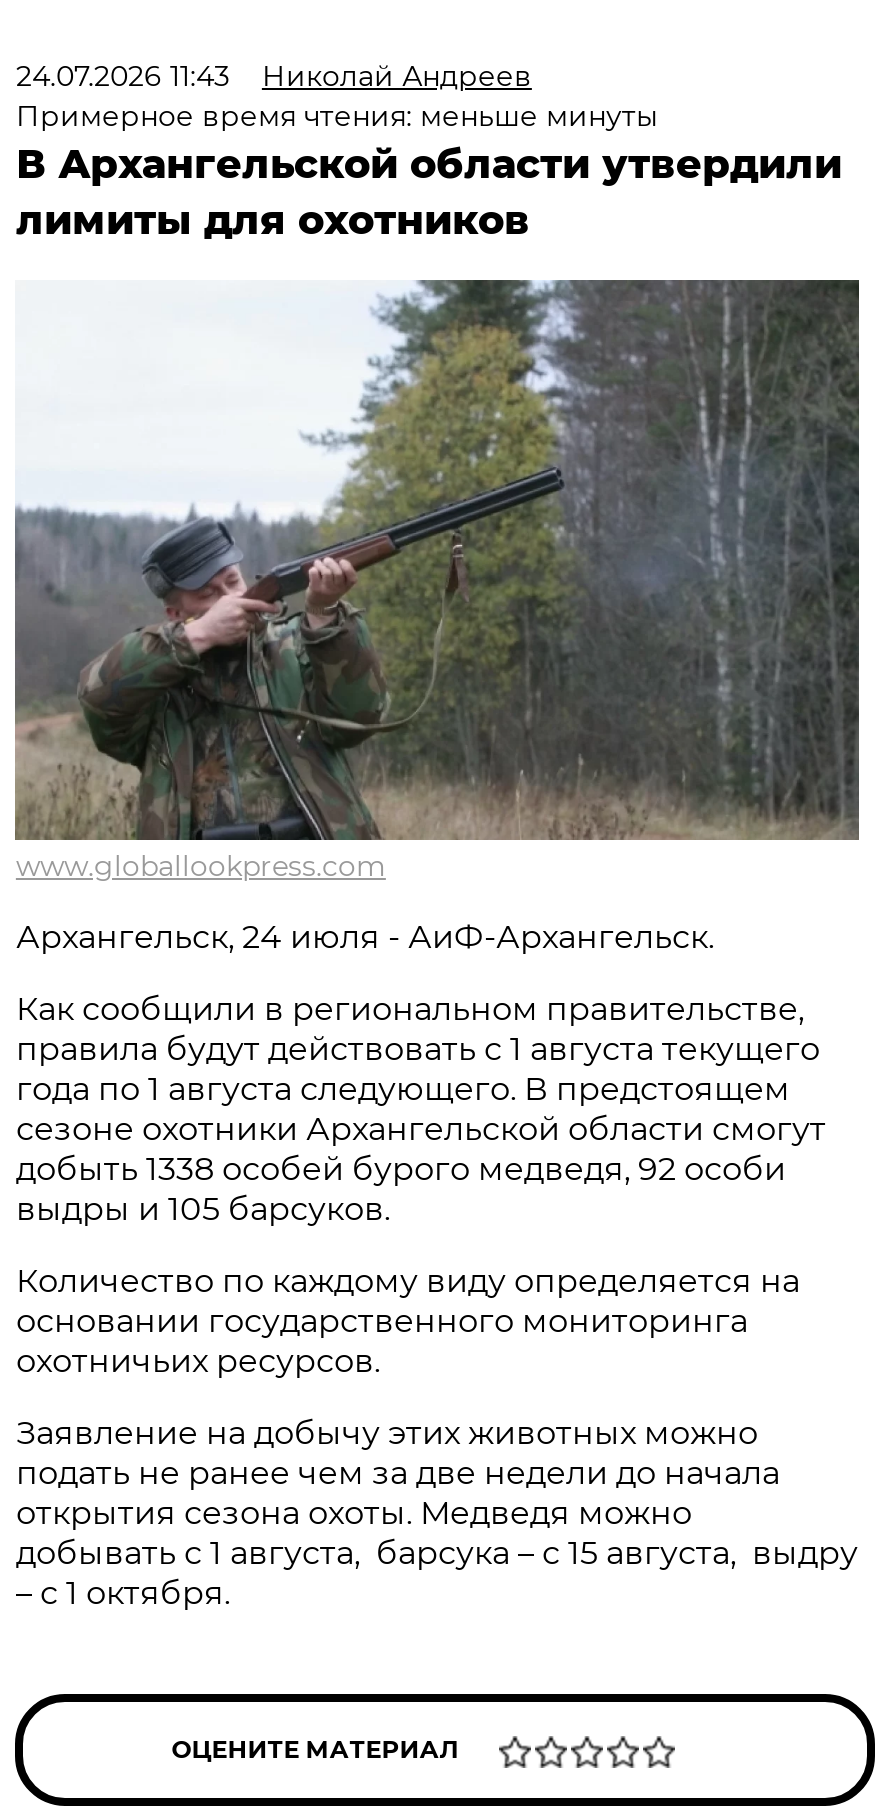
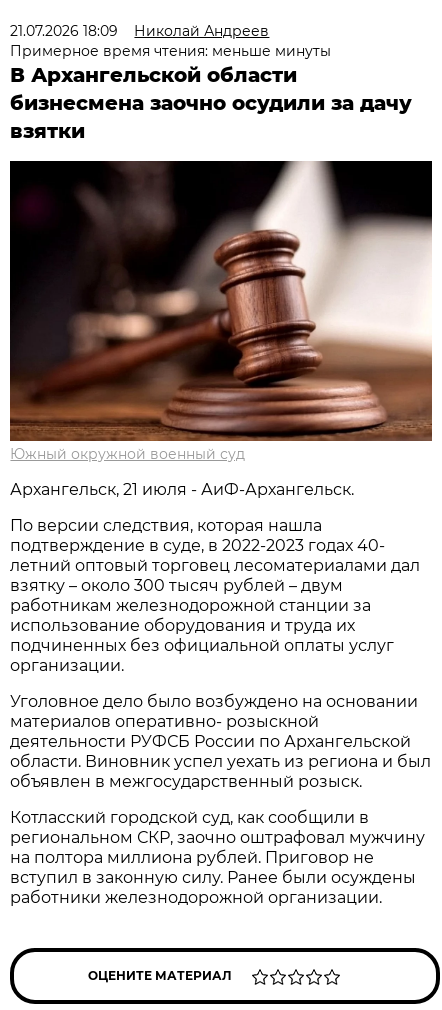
- 24.07.2026 11:43 Николай Андреев
+ 21.07.2026 18:09 Николай Андреев

- В Архангельской области утвердили
- лимиты для охотников
+ В Архангельской области
+ бизнесмена заочно осудили за дачу
+ взятки

- [image]
- www.globallookpress.com
+ [image]
+ Южный окружной военный суд

- Архангельск, 24 июля - АиФ-Архангельск.
+ Архангельск, 21 июля - АиФ-Архангельск.

- Как сообщили в региональном правительстве,
- правила будут действовать с 1 августа текущего
- года по 1 августа следующего. В предстоящем
- сезоне охотники Архангельской области смогут
- добыть 1338 особей бурого медведя, 92 особи
- выдры и 105 барсуков.
+ По версии следствия, которая нашла
+ подтверждение в суде, в 2022-2023 годах 40-
+ летний оптовый торговец лесоматериалами дал
+ взятку – около 300 тысяч рублей – двум
+ работникам железнодорожной станции за
+ использование оборудования и труда их
+ подчиненных без официальной оплаты услуг
+ организации.

- Количество по каждому виду определяется на
- основании государственного мониторинга
- охотничьих ресурсов.
+ Уголовное дело было возбуждено на основании
+ материалов оперативно- розыскной
+ деятельности РУФСБ России по Архангельской
+ области. Виновник успел уехать из региона и был
+ объявлен в межгосударственный розыск.

- Заявление на добычу этих животных можно
- подать не ранее чем за две недели до начала
- открытия сезона охоты. Медведя можно
- добывать с 1 августа, барсука – с 15 августа, выдру
- – с 1 октября.
+ Котласский городской суд, как сообщили в
+ региональном СКР, заочно оштрафовал мужчину
+ на полтора миллиона рублей. Приговор не
+ вступил в законную силу. Ранее были осуждены
+ работники железнодорожной организации.
